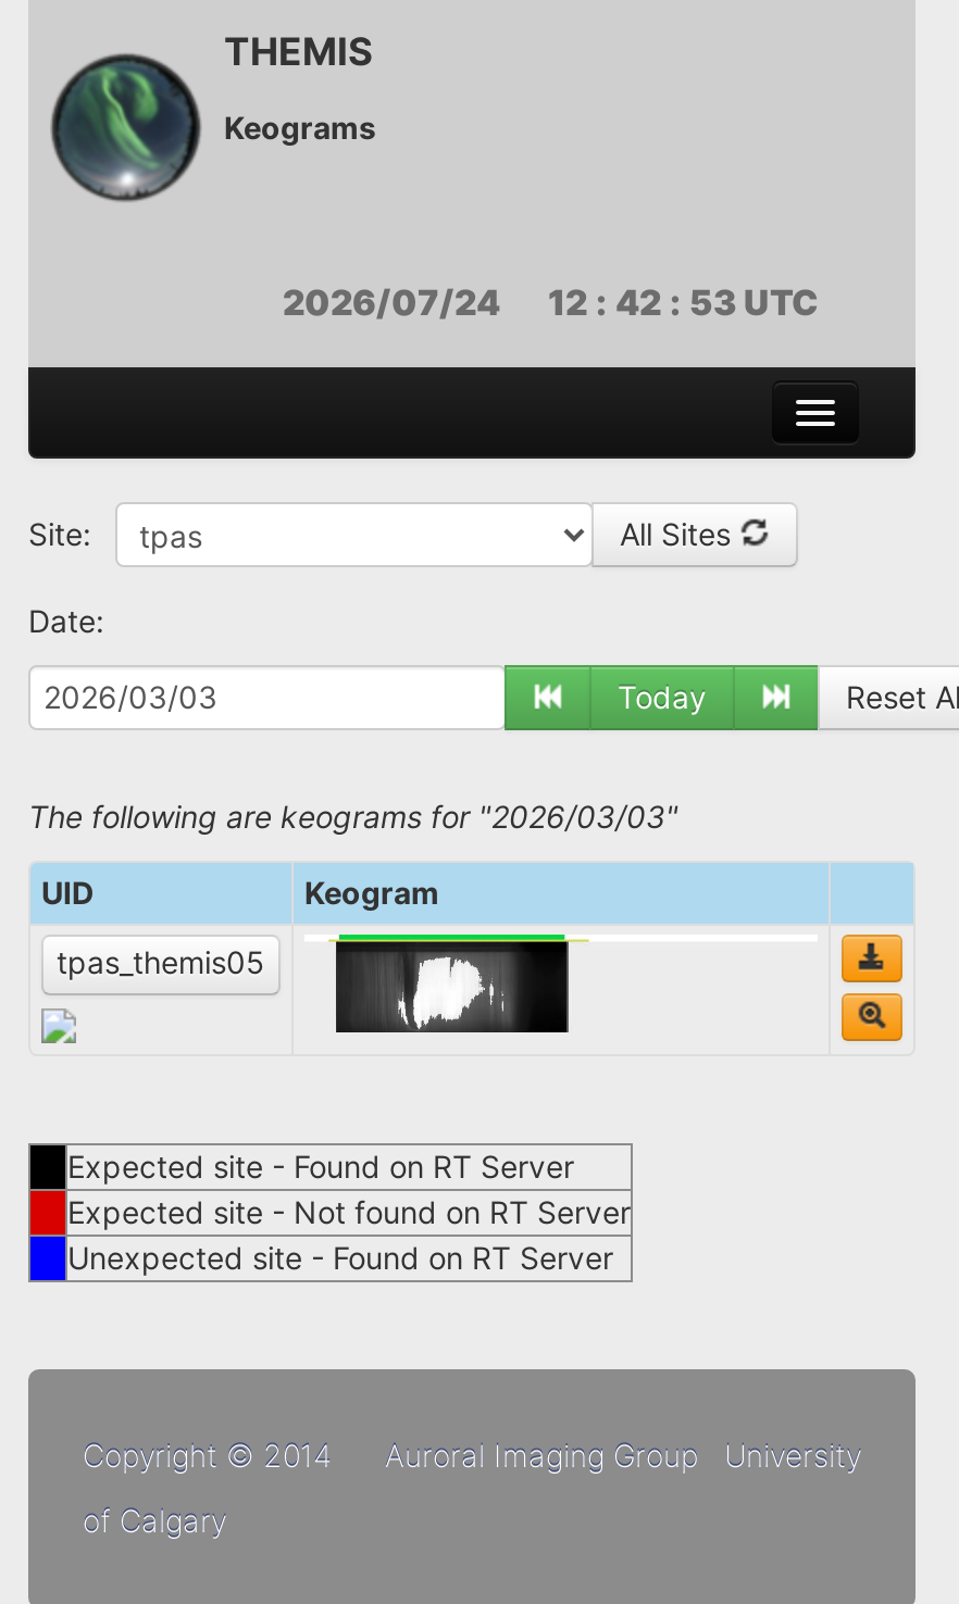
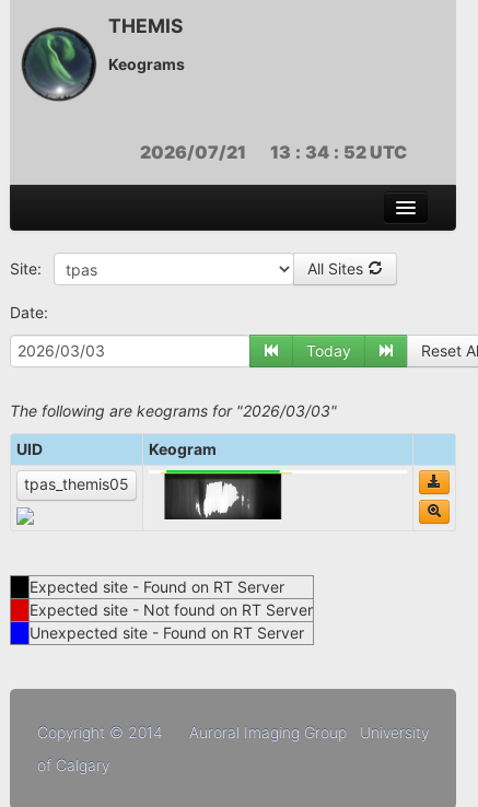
- 2026/07/24 12 : 42 : 53 UTC
+ 2026/07/21 13 : 34 : 52 UTC
